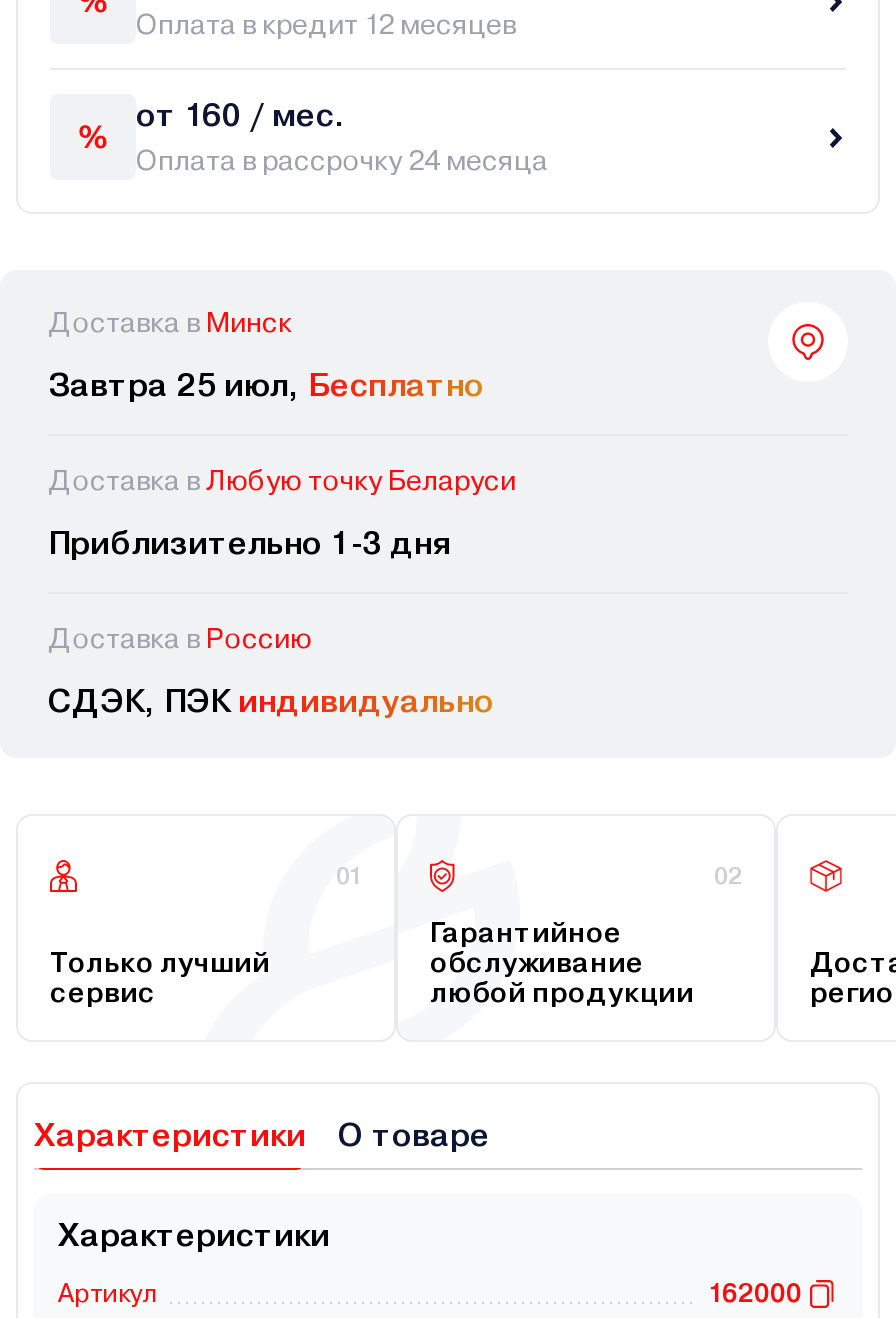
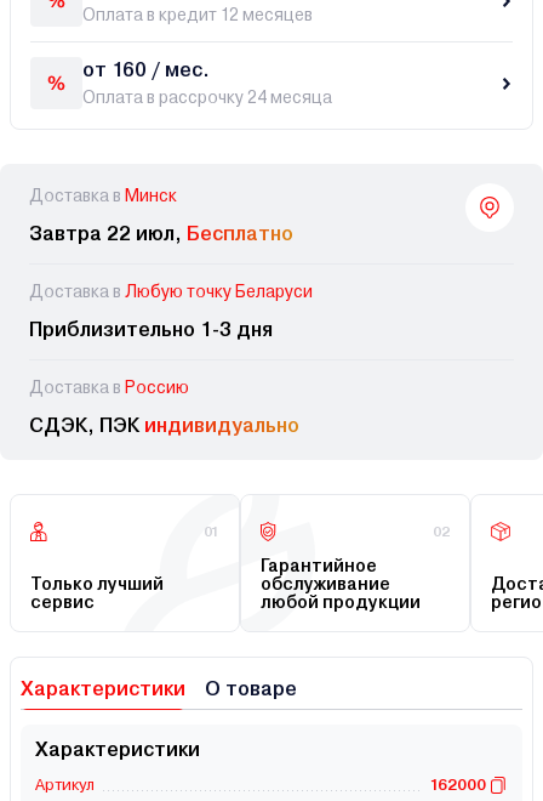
- Завтра 25 июл, Бесплатно
+ Завтра 22 июл, Бесплатно
